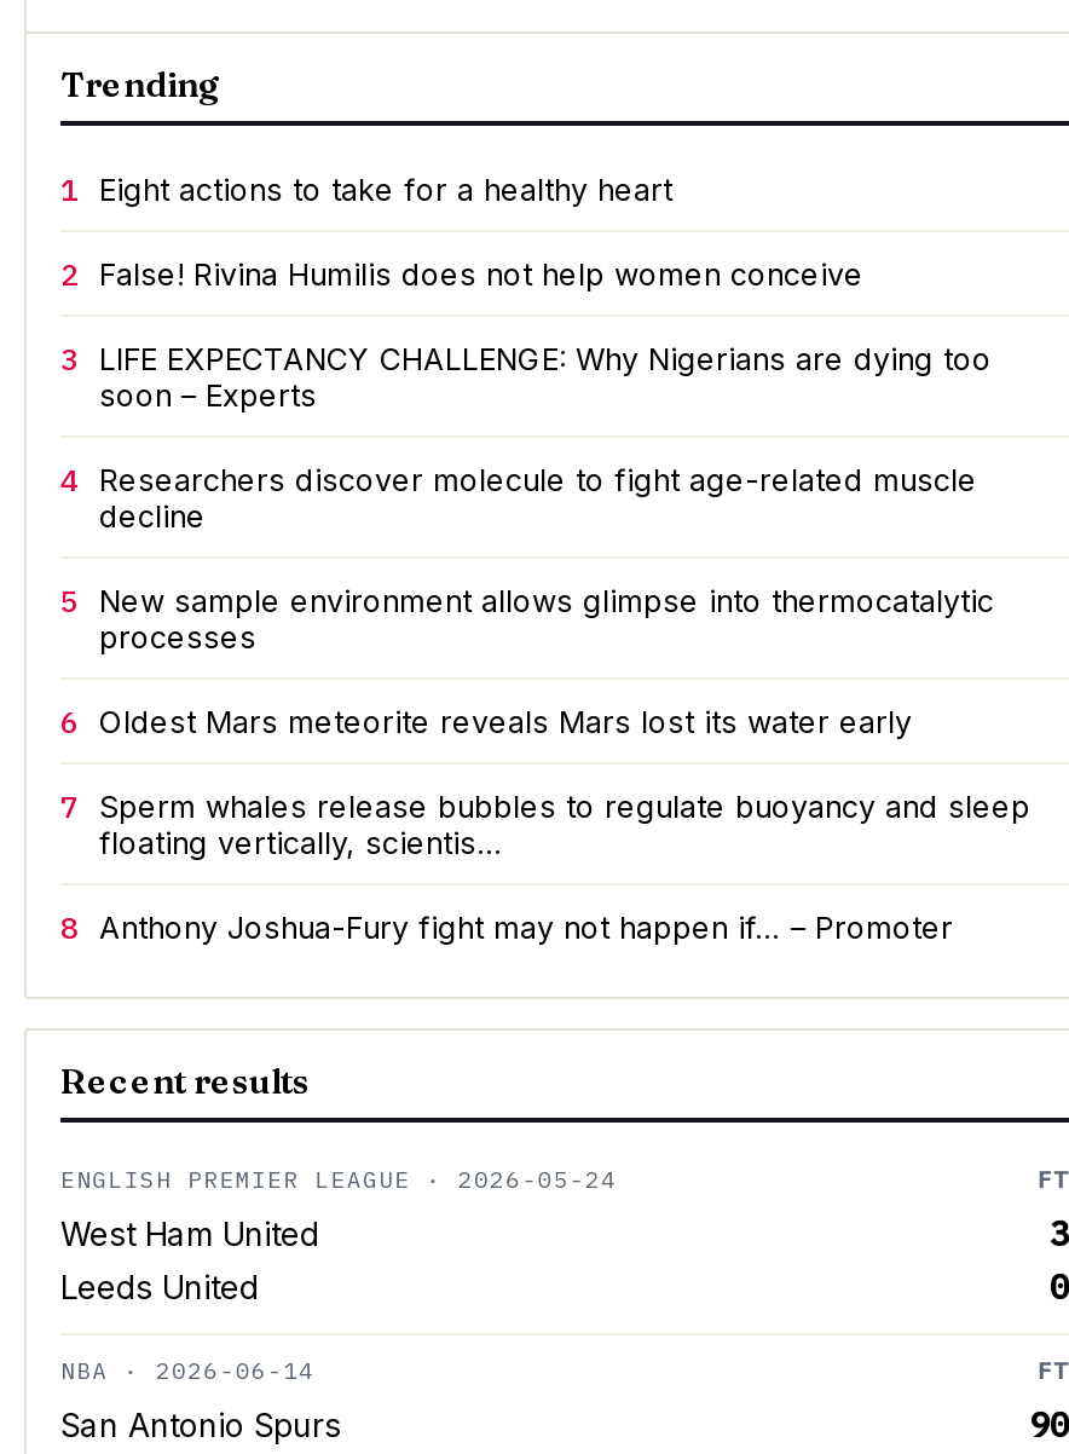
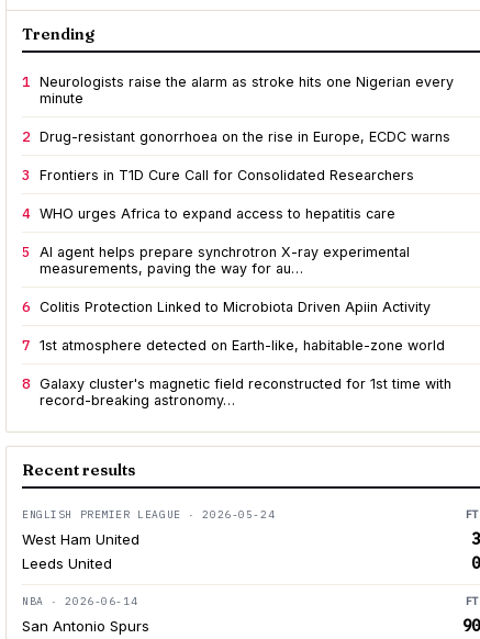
- 1 Eight actions to take for a healthy heart
+ 1 Neurologists raise the alarm as stroke hits one Nigerian every
+ minute

- 2 False! Rivina Humilis does not help women conceive
+ 2 Drug-resistant gonorrhoea on the rise in Europe, ECDC warns

- 3 LIFE EXPECTANCY CHALLENGE: Why Nigerians are dying too
- soon – Experts
+ 3 Frontiers in T1D Cure Call for Consolidated Researchers

- 4 Researchers discover molecule to fight age-related muscle
- decline
+ 4 WHO urges Africa to expand access to hepatitis care

- 5 New sample environment allows glimpse into thermocatalytic
- processes
+ 5 AI agent helps prepare synchrotron X-ray experimental
+ measurements, paving the way for au…

- 6 Oldest Mars meteorite reveals Mars lost its water early
+ 6 Colitis Protection Linked to Microbiota Driven Apiin Activity

- 7 Sperm whales release bubbles to regulate buoyancy and sleep
- floating vertically, scientis…
+ 7 1st atmosphere detected on Earth-like, habitable-zone world

- 8 Anthony Joshua-Fury fight may not happen if… – Promoter
+ 8 Galaxy cluster's magnetic field reconstructed for 1st time with
+ record-breaking astronomy…
